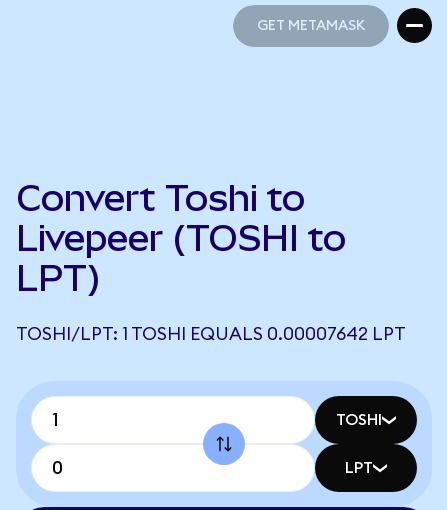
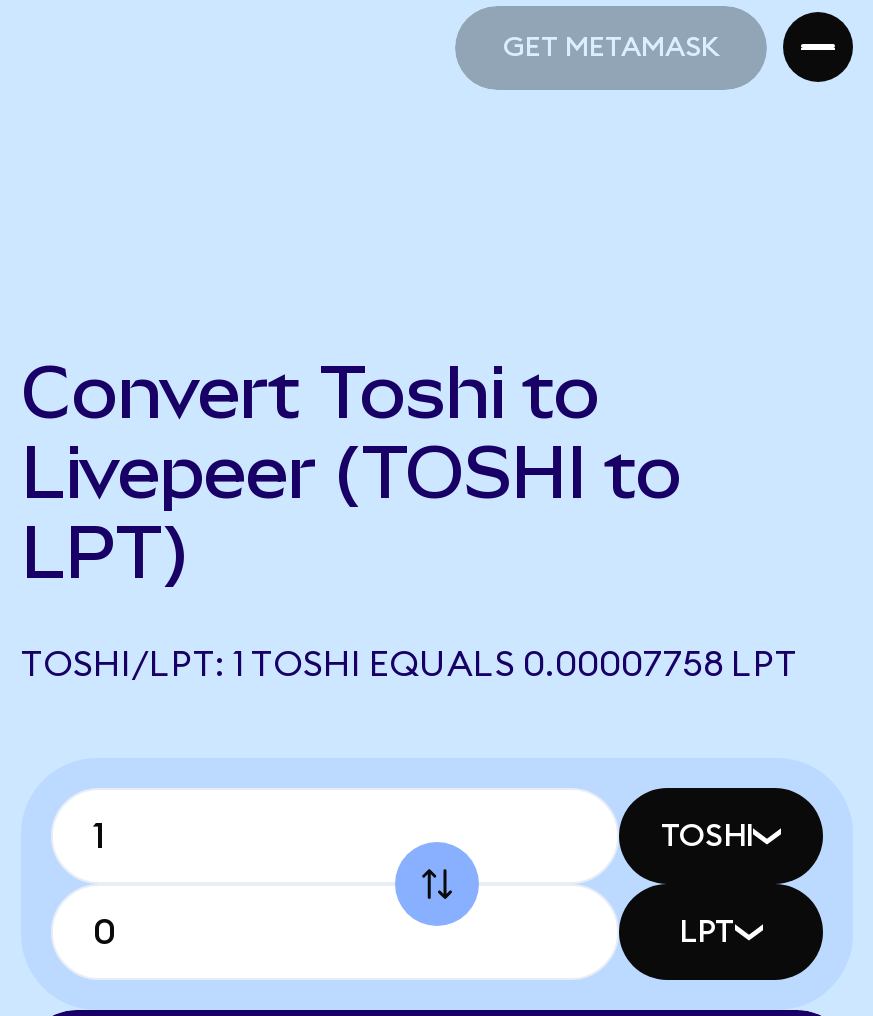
- TOSHI/LPT: 1 TOSHI EQUALS 0.00007642 LPT
+ TOSHI/LPT: 1 TOSHI EQUALS 0.00007758 LPT
